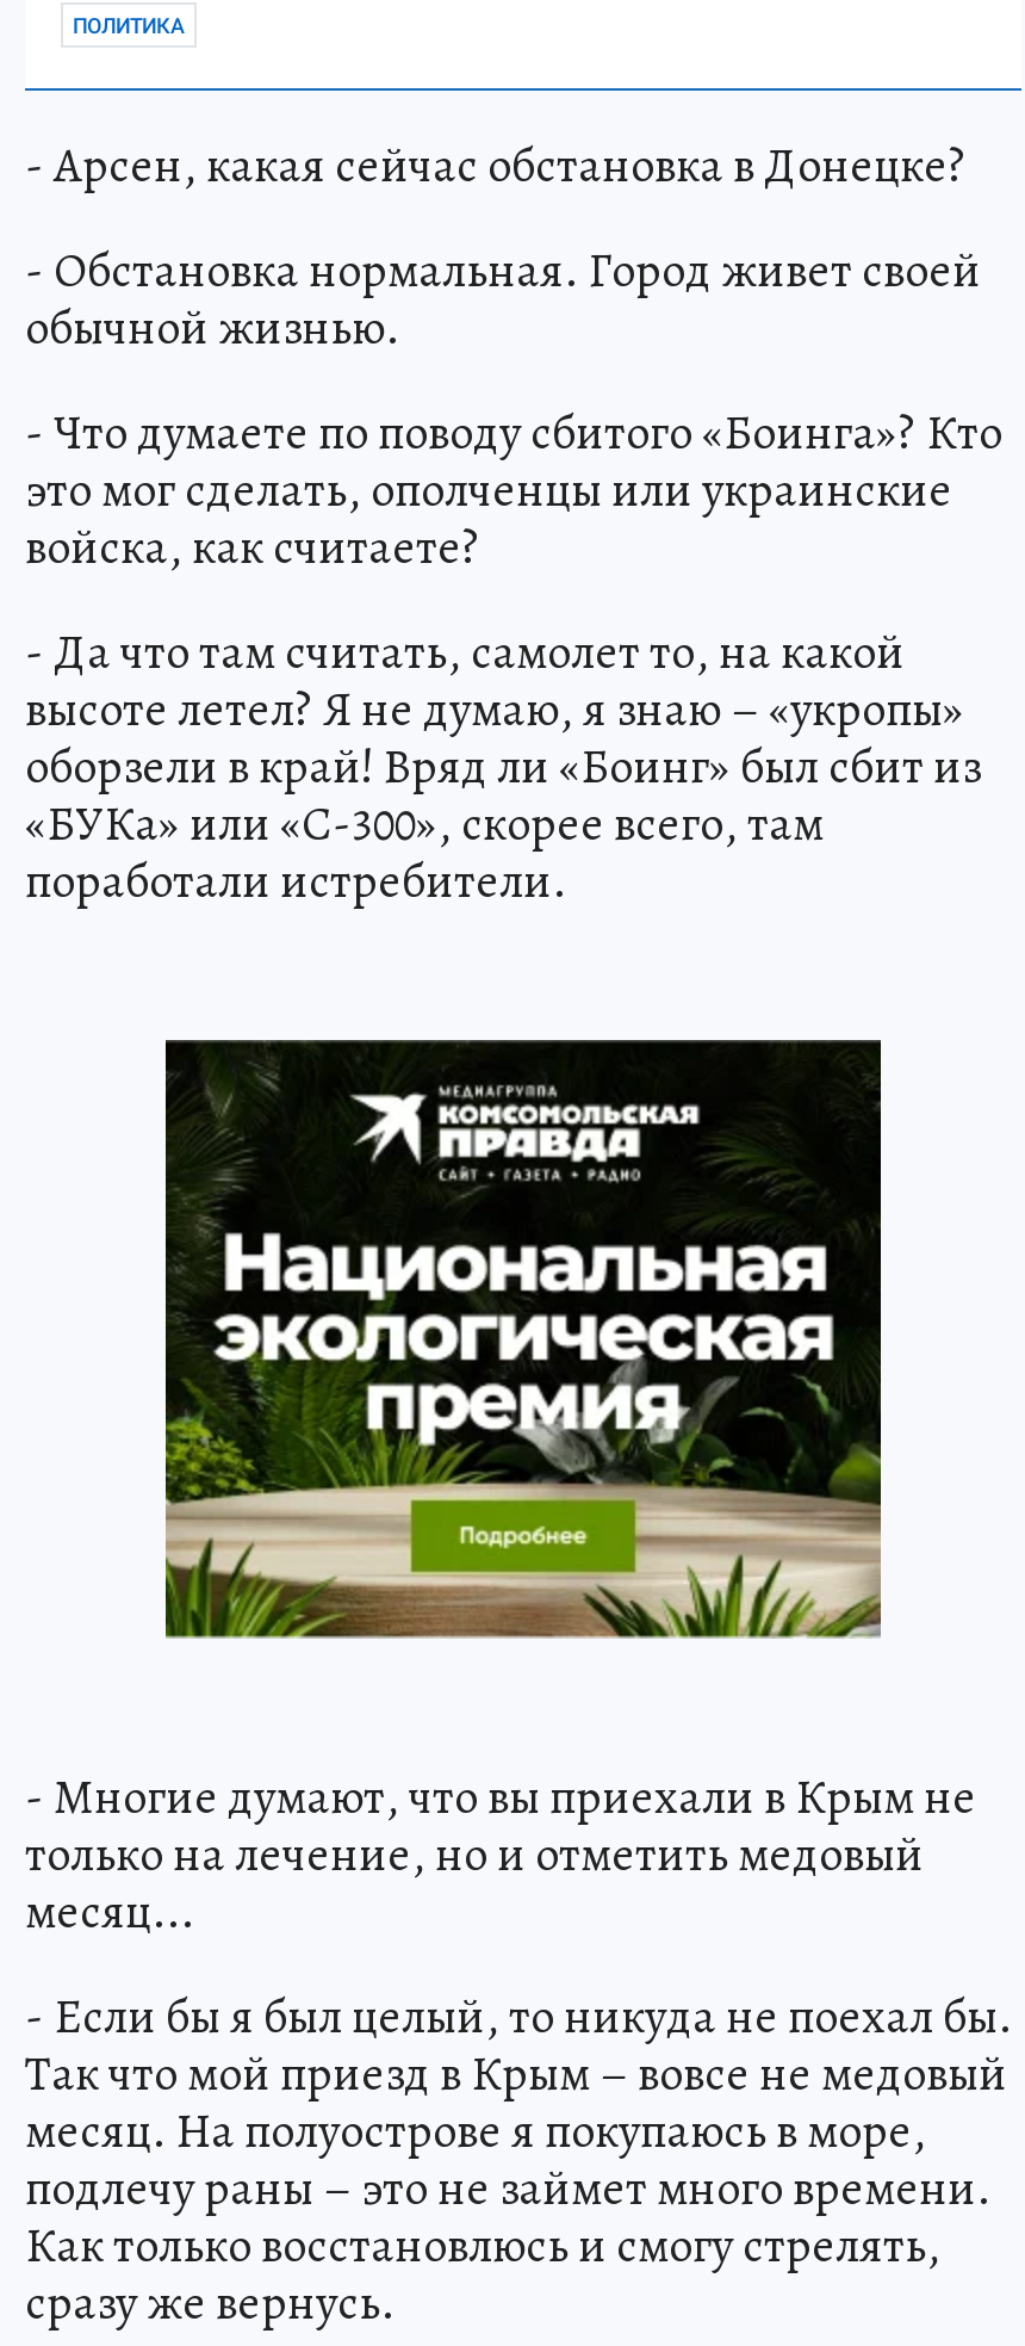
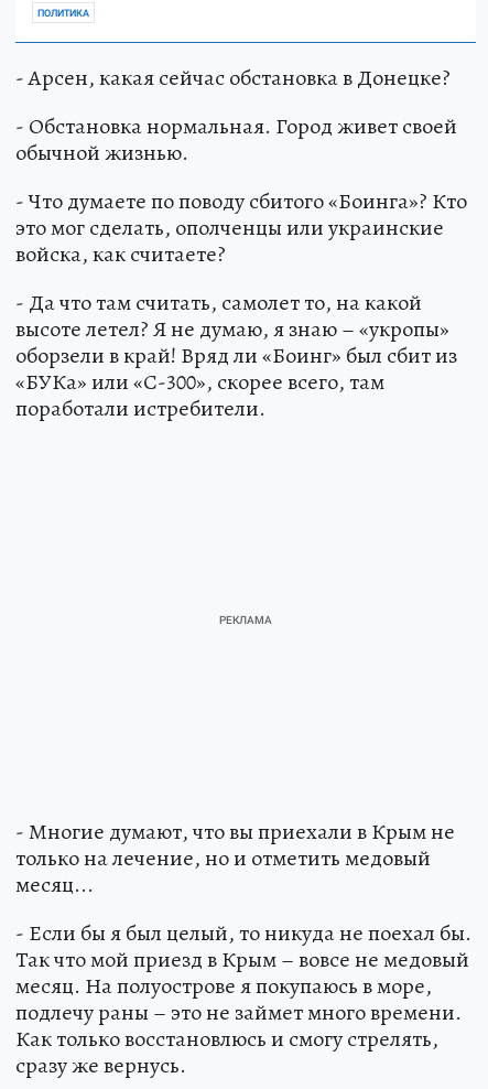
- [image]
